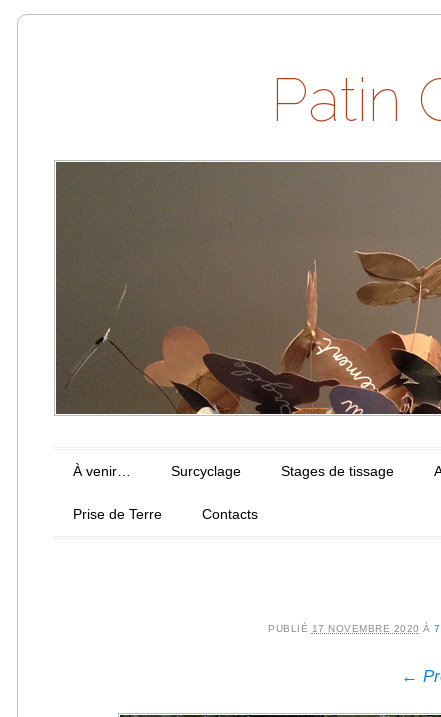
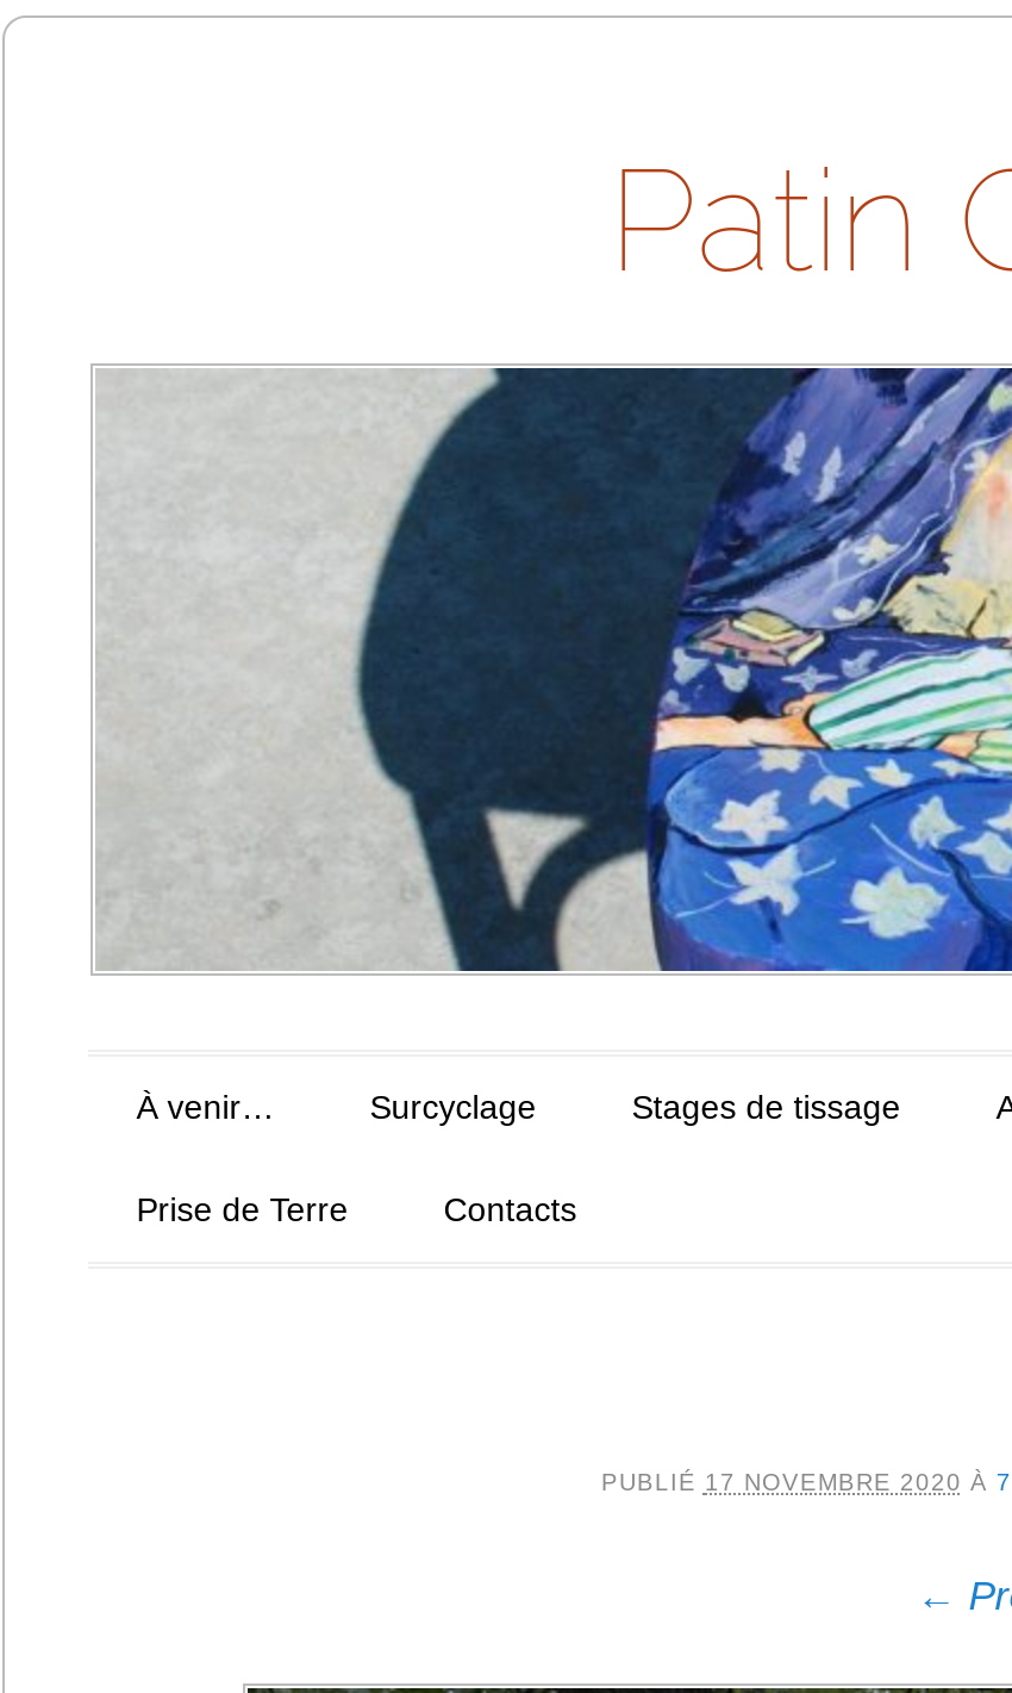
- [image]
+ [image]
